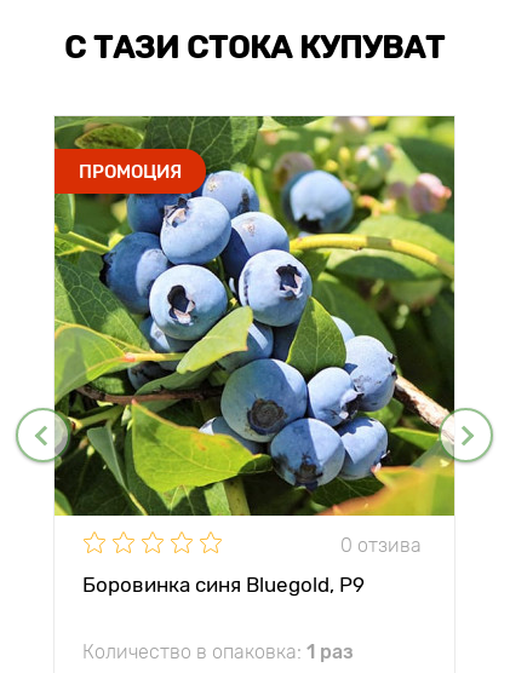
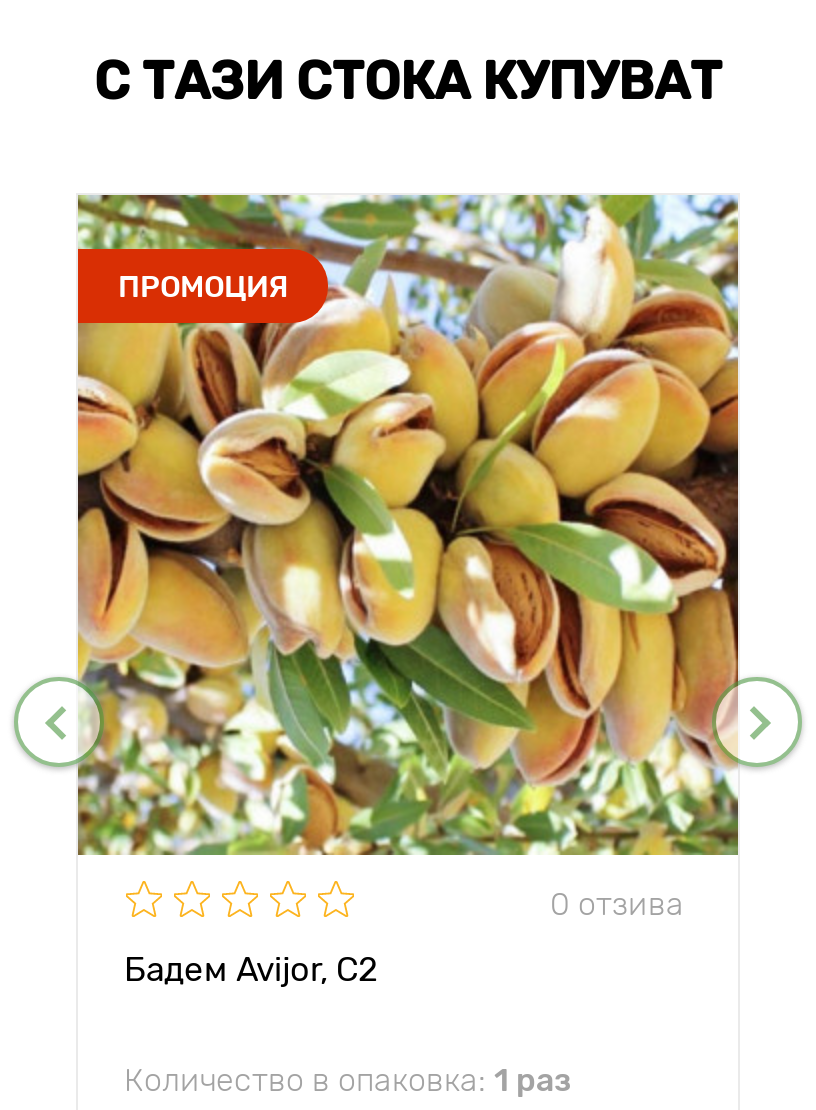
- [image]
+ [image]

- Боровинка синя Bluegold, P9
+ Бадем Avijor, С2
